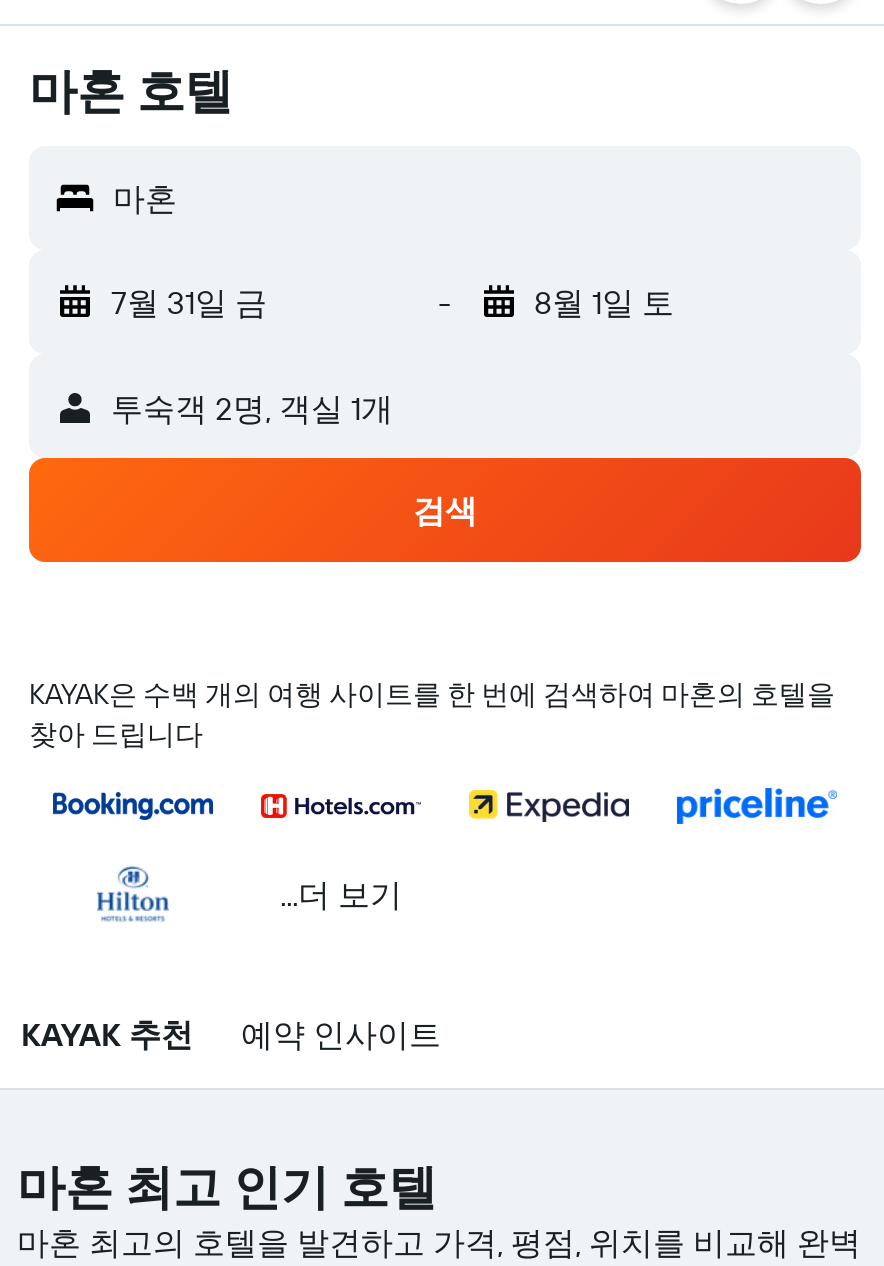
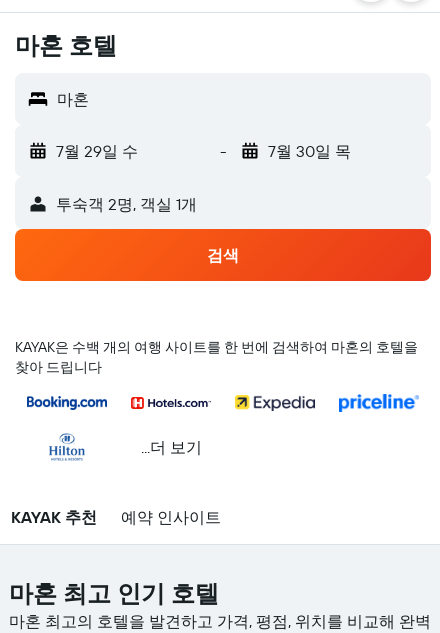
- 7월 31일 금
+ 7월 29일 수

- 8월 1일 토
+ 7월 30일 목
